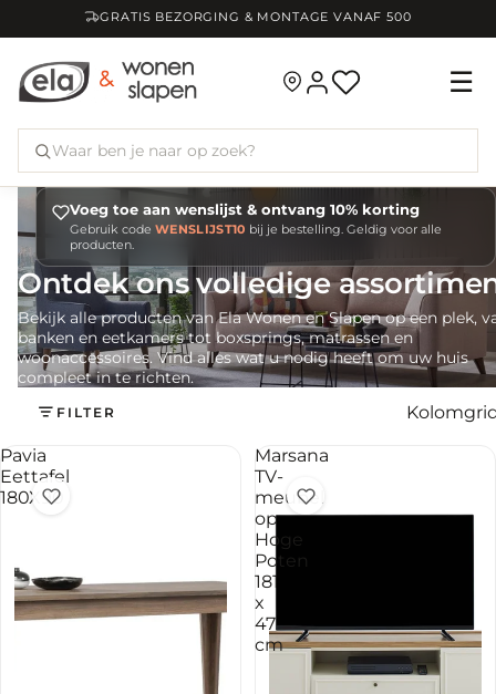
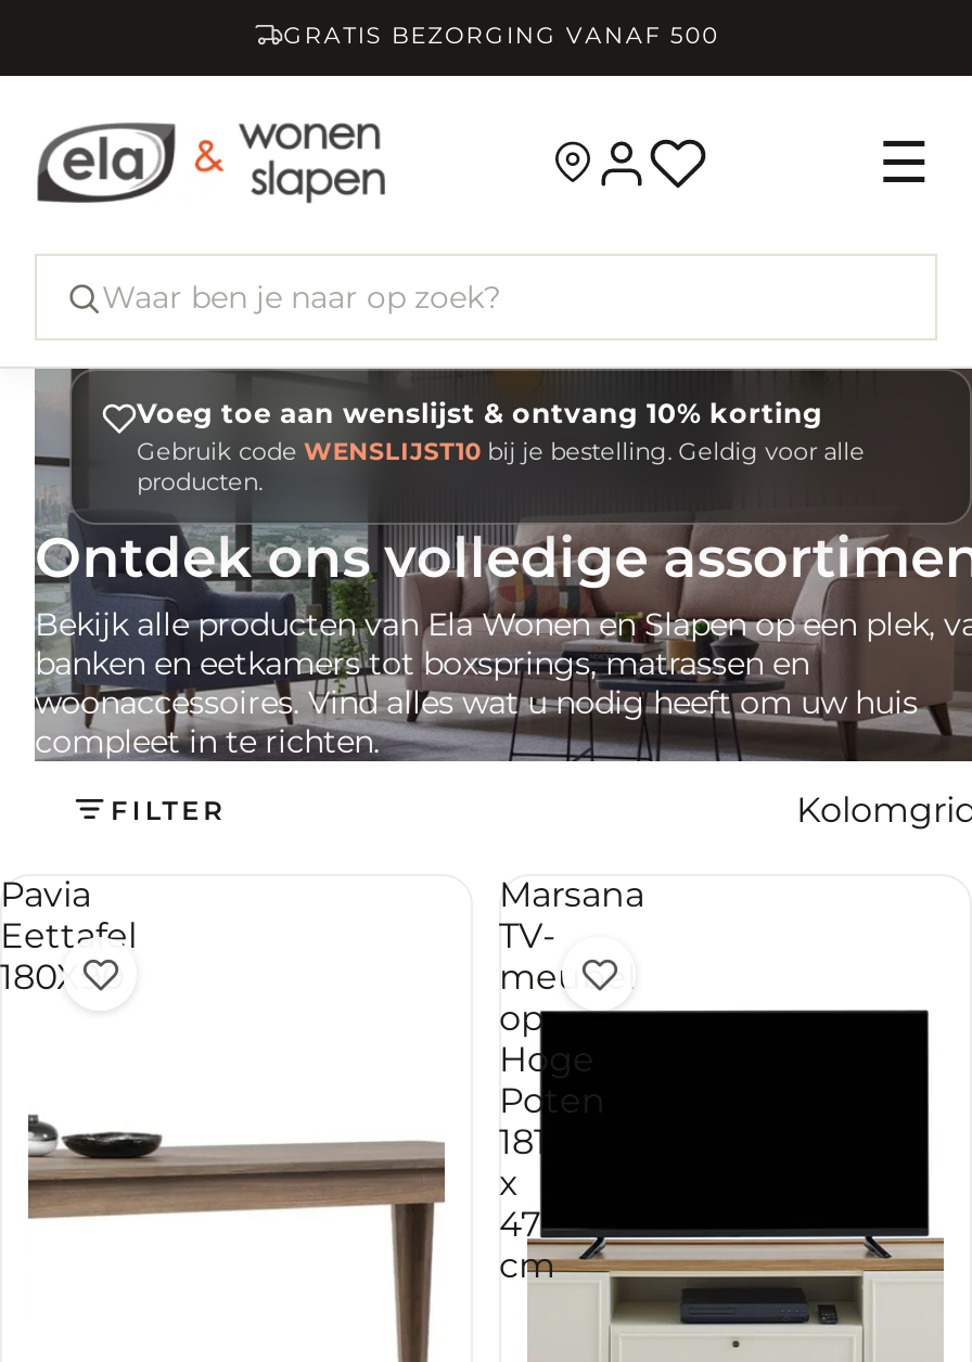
- GRATIS BEZORGING & MONTAGE VANAF 500
+ GRATIS BEZORGING VANAF 500
